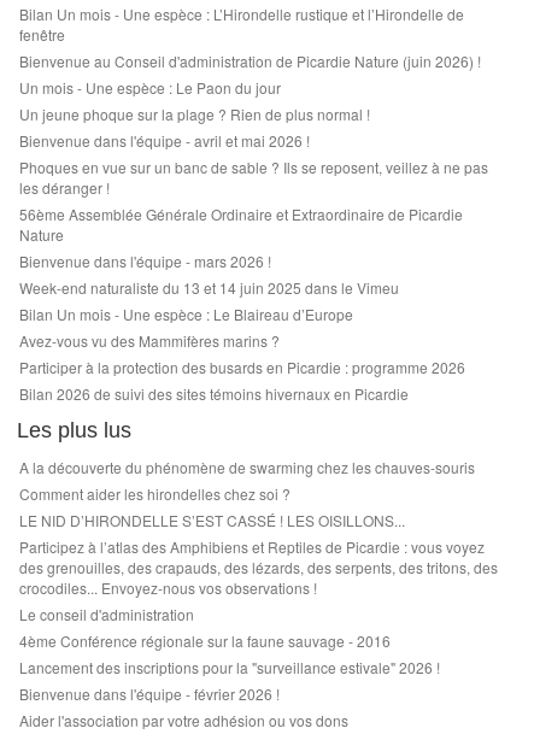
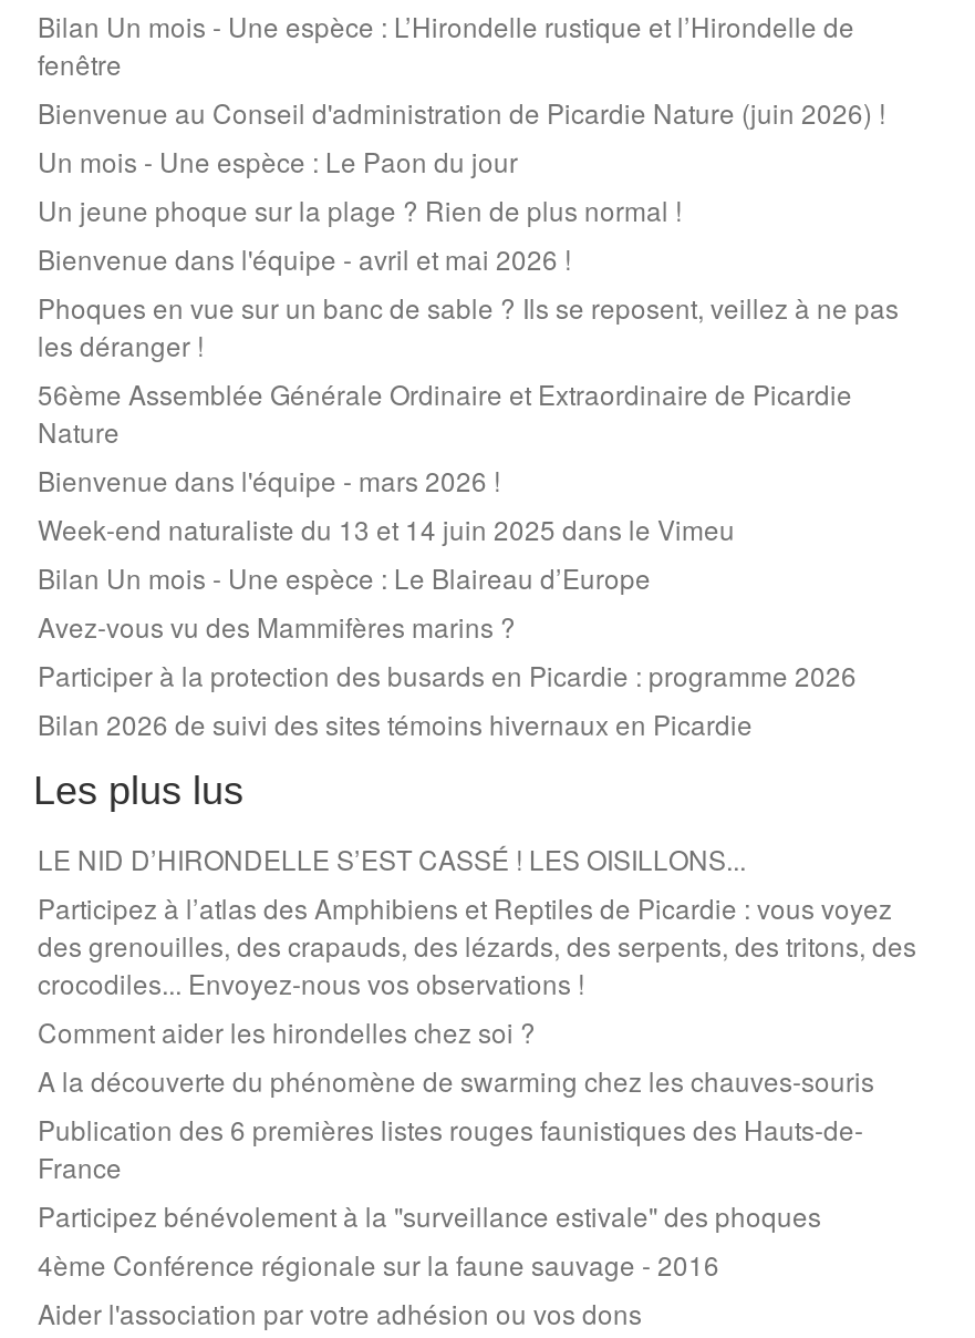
moved down: A la découverte du phénomène de swarming chez les chauves-souris | Comment aider les hirondelles chez soi ?

moved up: LE NID D’HIRONDELLE S’EST CASSÉ ! LES OISILLONS... | Participez à l’atlas des Amphibiens et Reptiles de Picardie : vous voyez | des grenouilles, des crapauds, des lézards, des serpents, des tritons, des | crocodiles... Envoyez-nous vos observations !

- Le conseil d'administration
+ Publication des 6 premières listes rouges faunistiques des Hauts-de-
+ France
+ Participez bénévolement à la "surveillance estivale" des phoques

moved down: 4ème Conférence régionale sur la faune sauvage - 2016

- Lancement des inscriptions pour la "surveillance estivale" 2026 !
- Bienvenue dans l'équipe - février 2026 !
